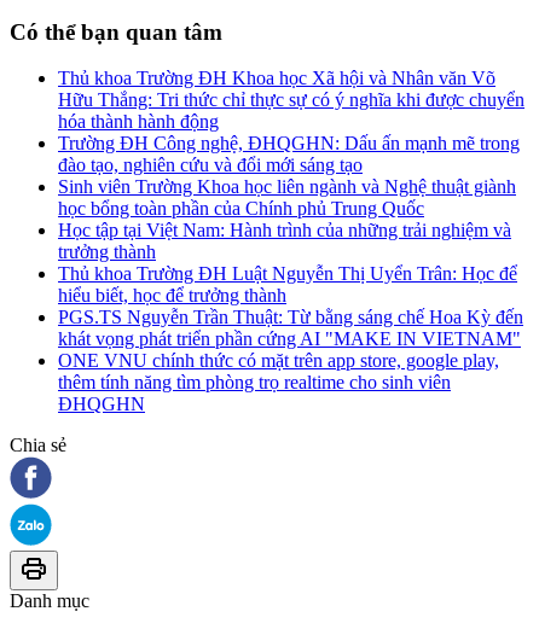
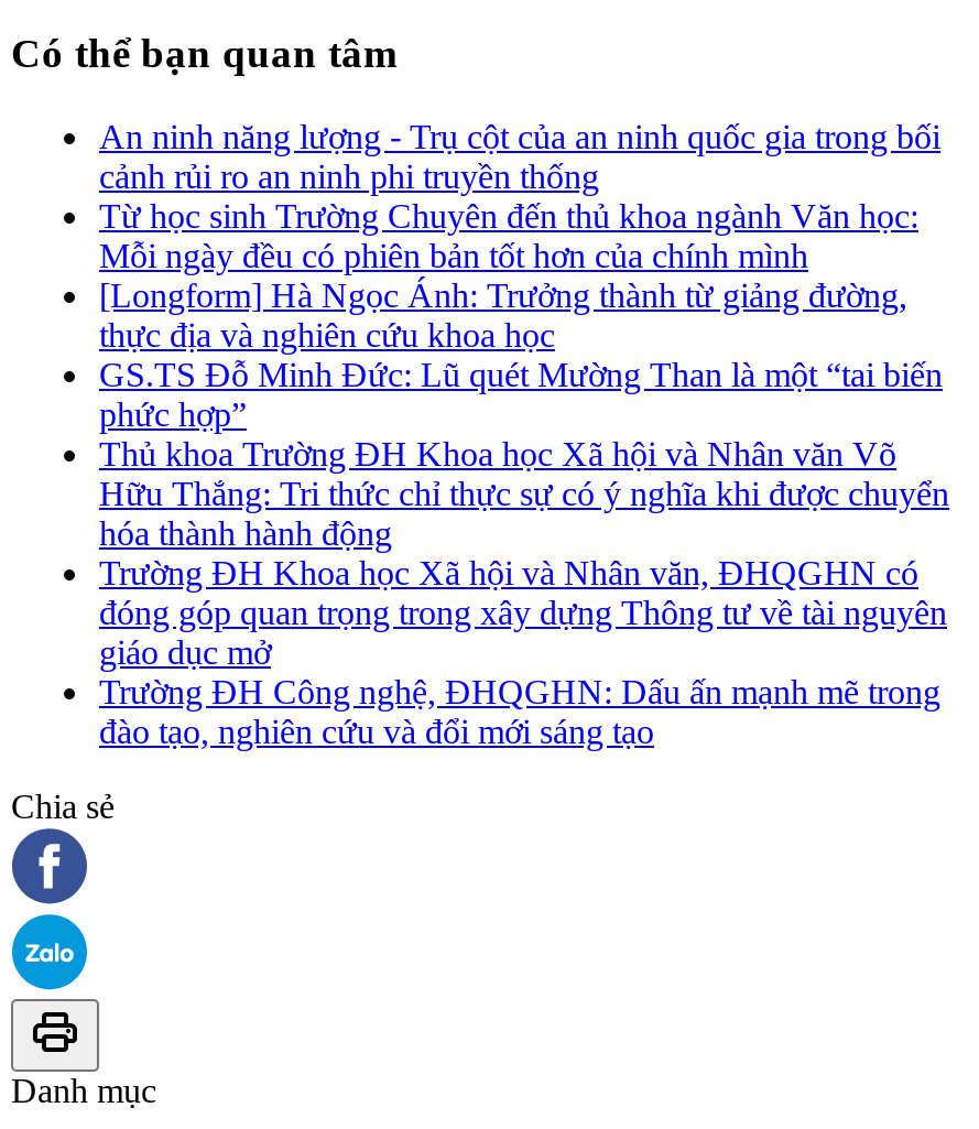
+ An ninh năng lượng - Trụ cột của an ninh quốc gia trong bối
+ cảnh rủi ro an ninh phi truyền thống
+ Từ học sinh Trường Chuyên đến thủ khoa ngành Văn học:
+ Mỗi ngày đều có phiên bản tốt hơn của chính mình
+ [Longform] Hà Ngọc Ánh: Trưởng thành từ giảng đường,
+ thực địa và nghiên cứu khoa học
+ GS.TS Đỗ Minh Đức: Lũ quét Mường Than là một “tai biến
+ phức hợp”

moved down: Thủ khoa Trường ĐH Khoa học Xã hội và Nhân văn Võ | Hữu Thắng: Tri thức chỉ thực sự có ý nghĩa khi được chuyển | hóa thành hành động

+ Trường ĐH Khoa học Xã hội và Nhân văn, ĐHQGHN có
+ đóng góp quan trọng trong xây dựng Thông tư về tài nguyên
+ giáo dục mở

moved down: Trường ĐH Công nghệ, ĐHQGHN: Dấu ấn mạnh mẽ trong | đào tạo, nghiên cứu và đổi mới sáng tạo

- Sinh viên Trường Khoa học liên ngành và Nghệ thuật giành
- học bổng toàn phần của Chính phủ Trung Quốc
- Học tập tại Việt Nam: Hành trình của những trải nghiệm và
- trưởng thành
- Thủ khoa Trường ĐH Luật Nguyễn Thị Uyển Trân: Học để
- hiểu biết, học để trưởng thành
- PGS.TS Nguyễn Trần Thuật: Từ bằng sáng chế Hoa Kỳ đến
- khát vọng phát triển phần cứng AI "MAKE IN VIETNAM"
- ONE VNU chính thức có mặt trên app store, google play,
- thêm tính năng tìm phòng trọ realtime cho sinh viên
- ĐHQGHN
